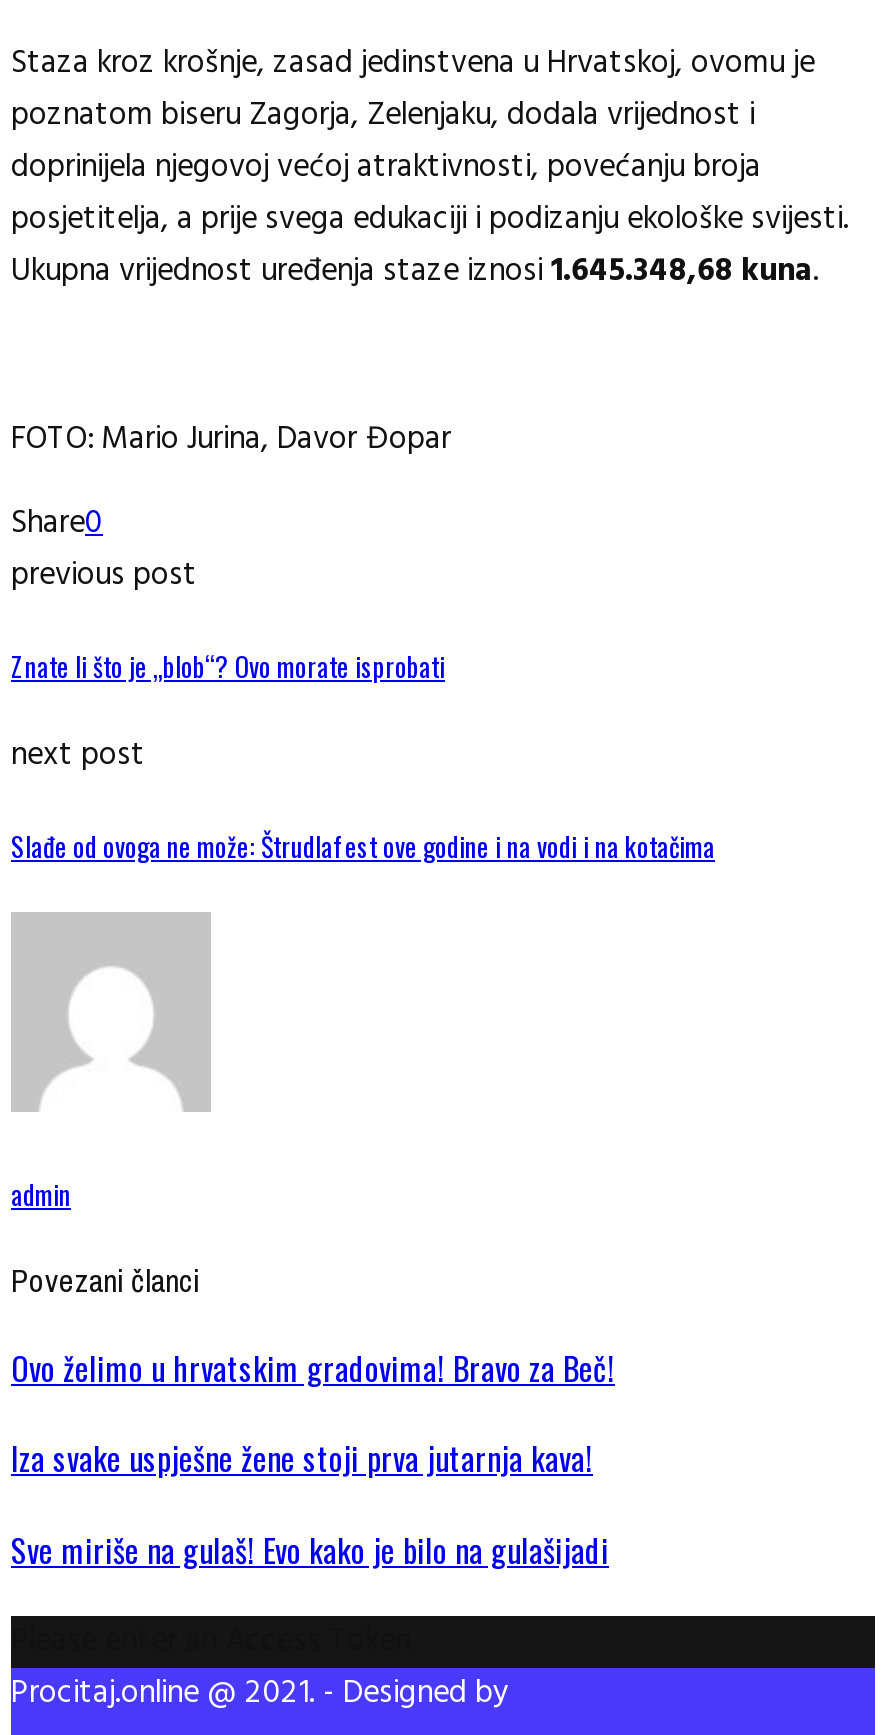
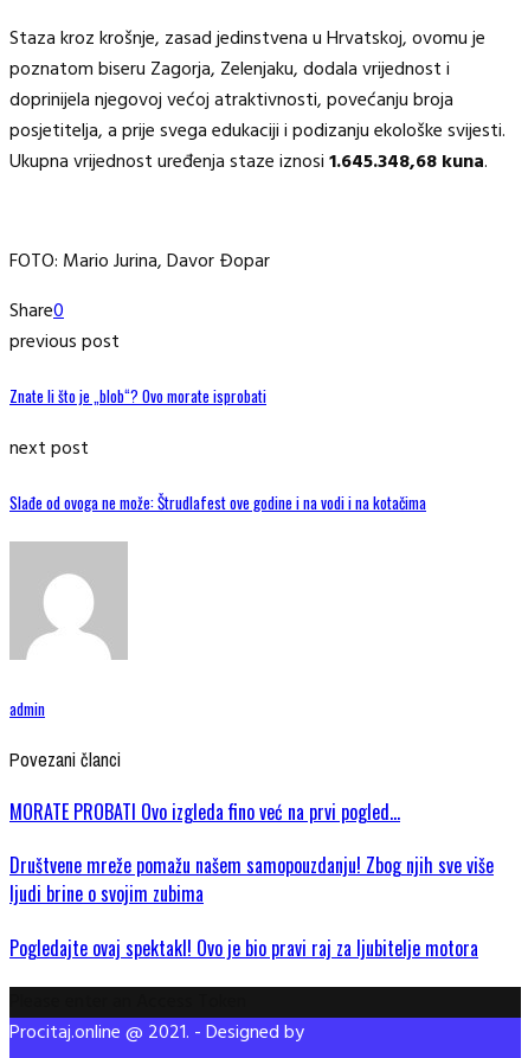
- Ovo želimo u hrvatskim gradovima! Bravo za Beč!
+ MORATE PROBATI Ovo izgleda fino već na prvi pogled…

- Iza svake uspješne žene stoji prva jutarnja kava!
+ Društvene mreže pomažu našem samopouzdanju! Zbog njih sve više
+ ljudi brine o svojim zubima

- Sve miriše na gulaš! Evo kako je bilo na gulašijadi
+ Pogledajte ovaj spektakl! Ovo je bio pravi raj za ljubitelje motora
